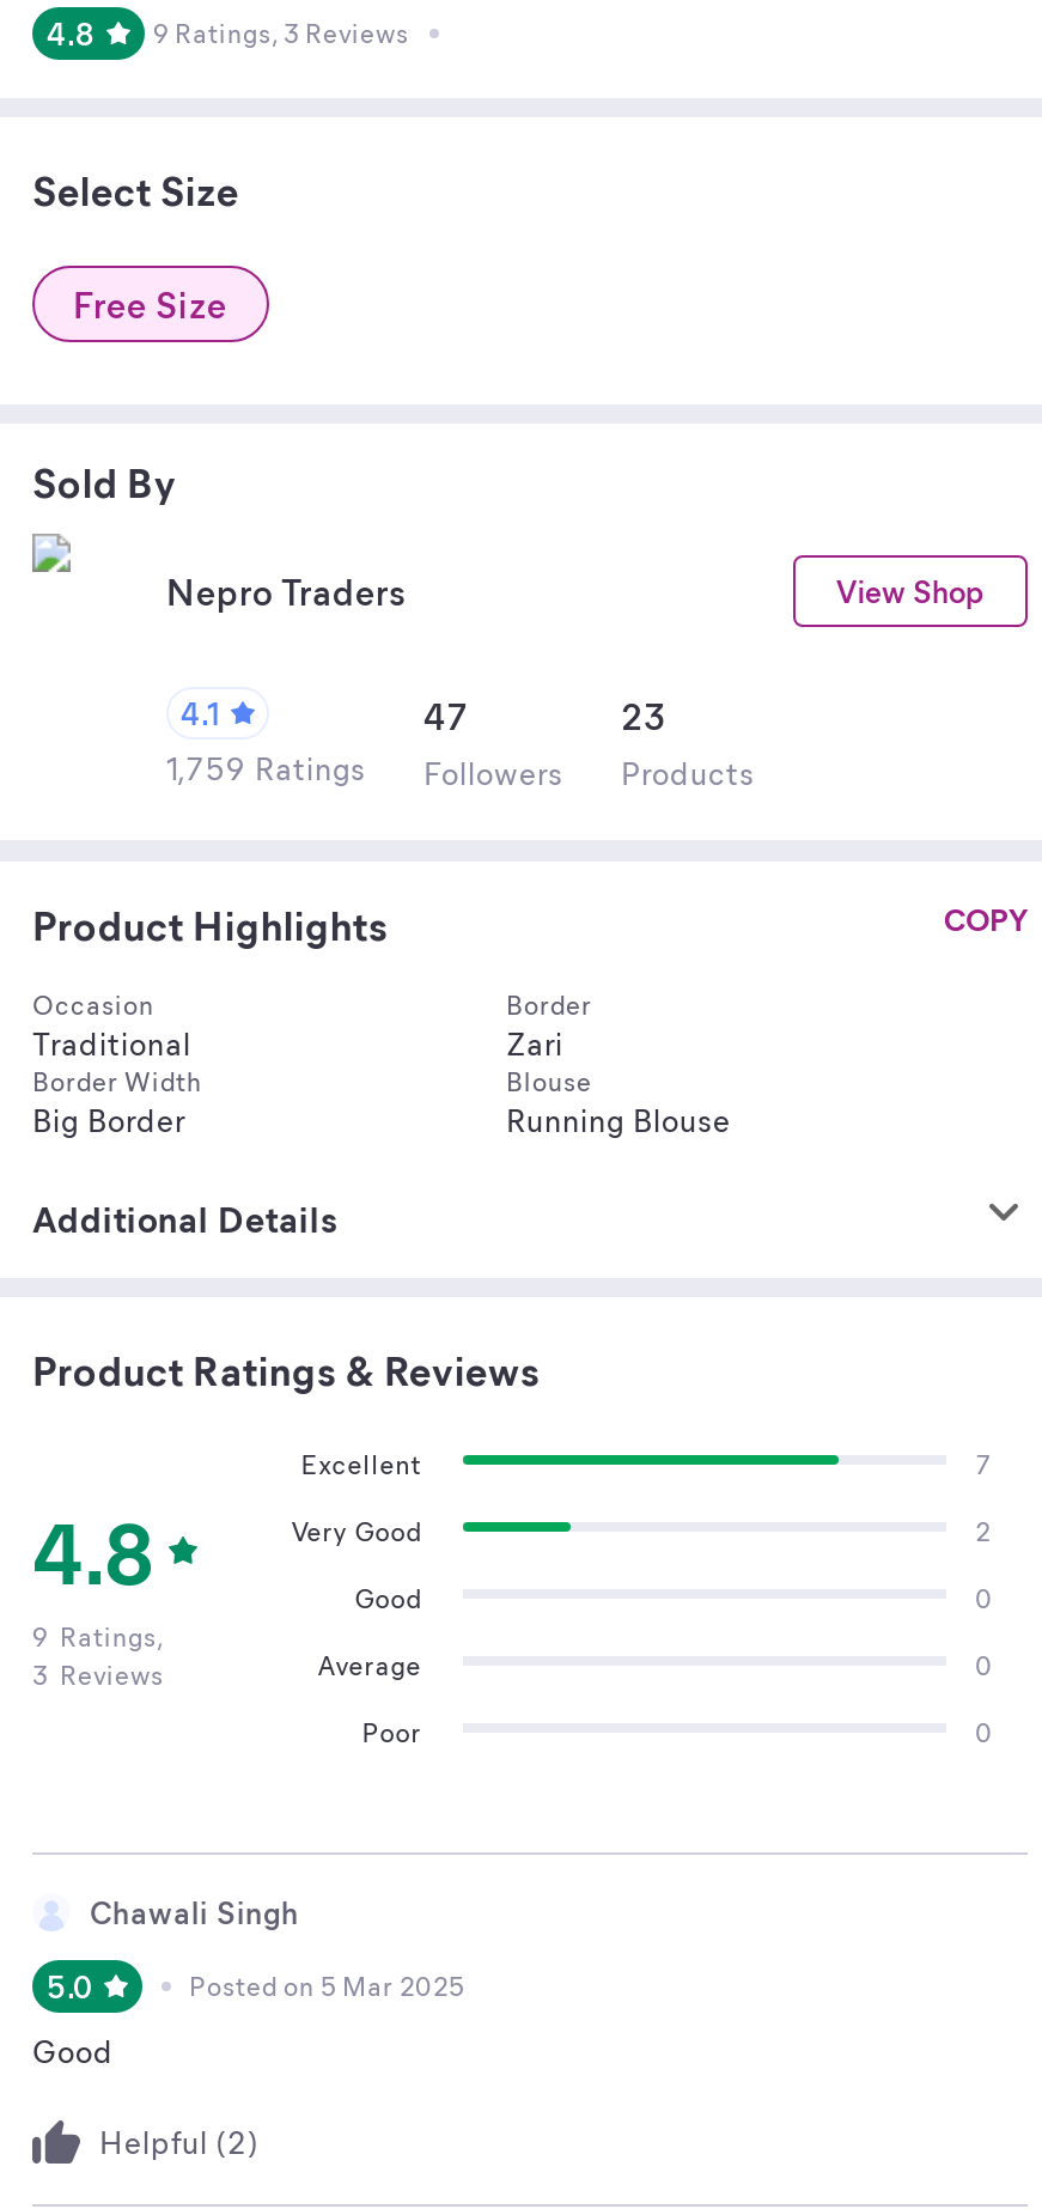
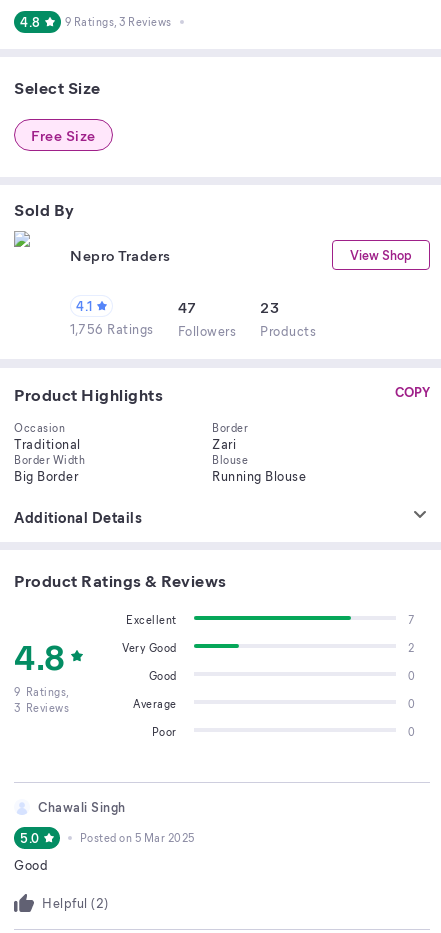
- 1,759 Ratings Followers Products
+ 1,756 Ratings Followers Products
